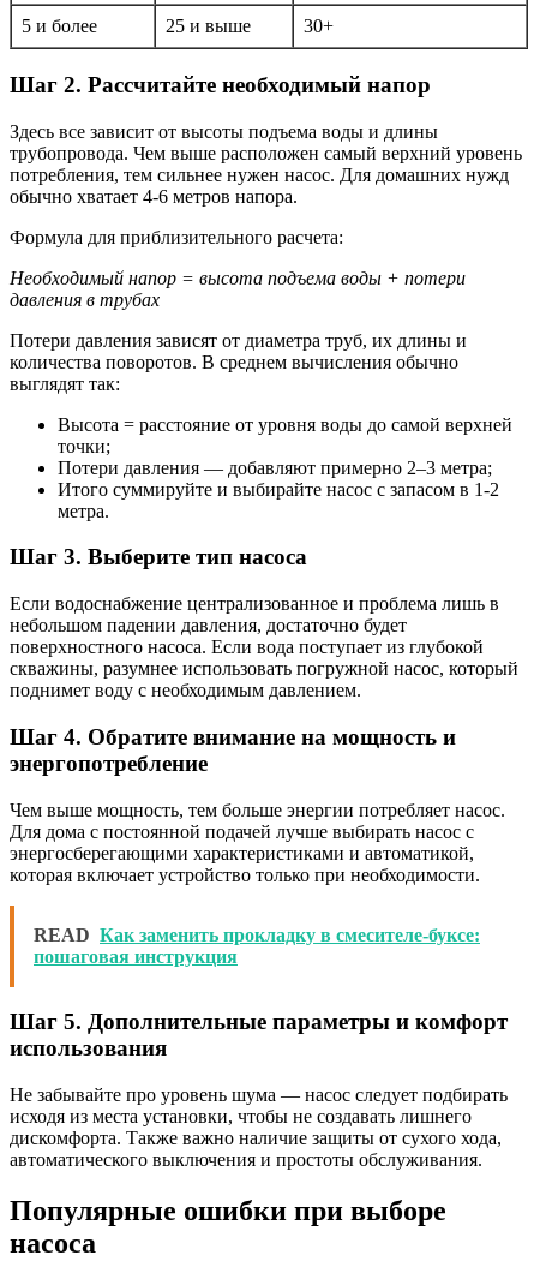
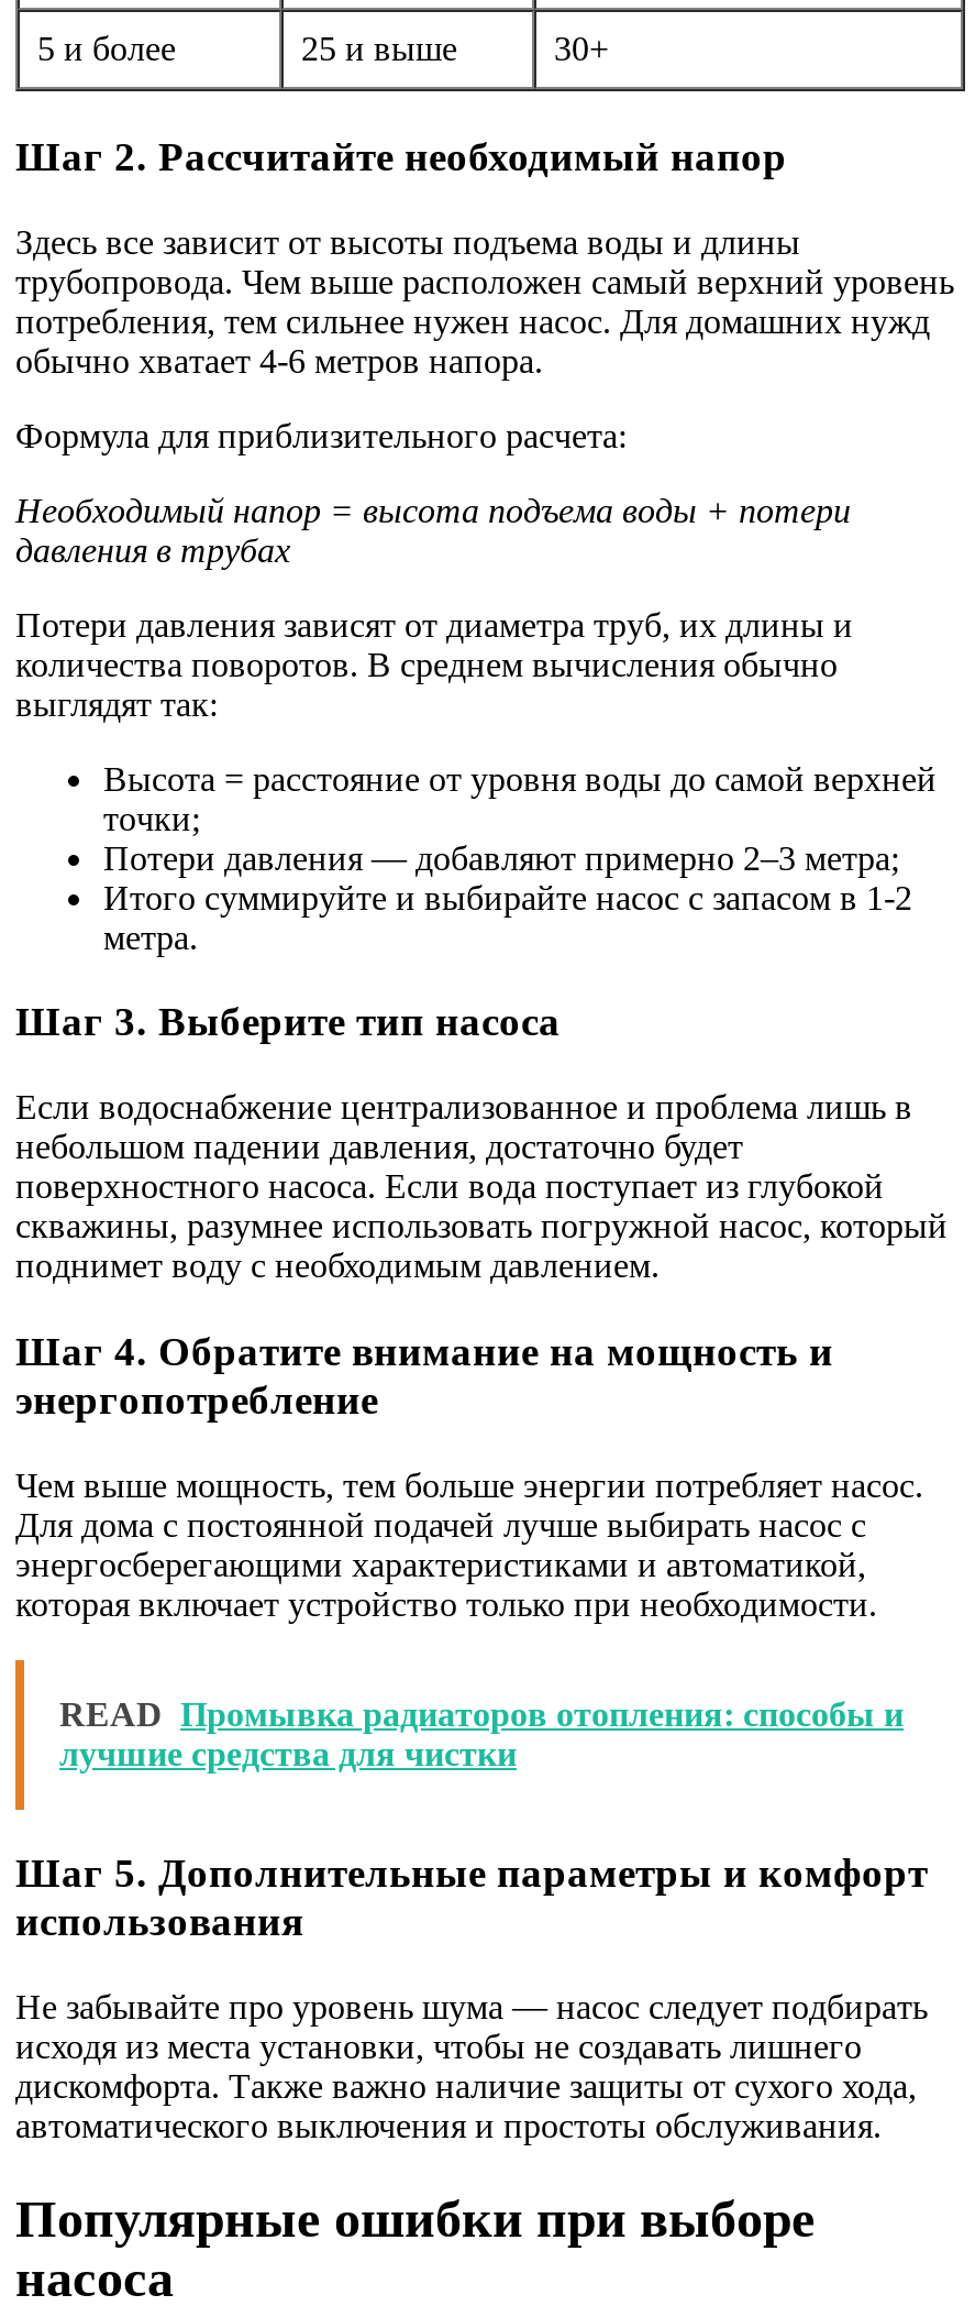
- READ Как заменить прокладку в смесителе-буксе:
- пошаговая инструкция
+ READ Промывка радиаторов отопления: способы и
+ лучшие средства для чистки
